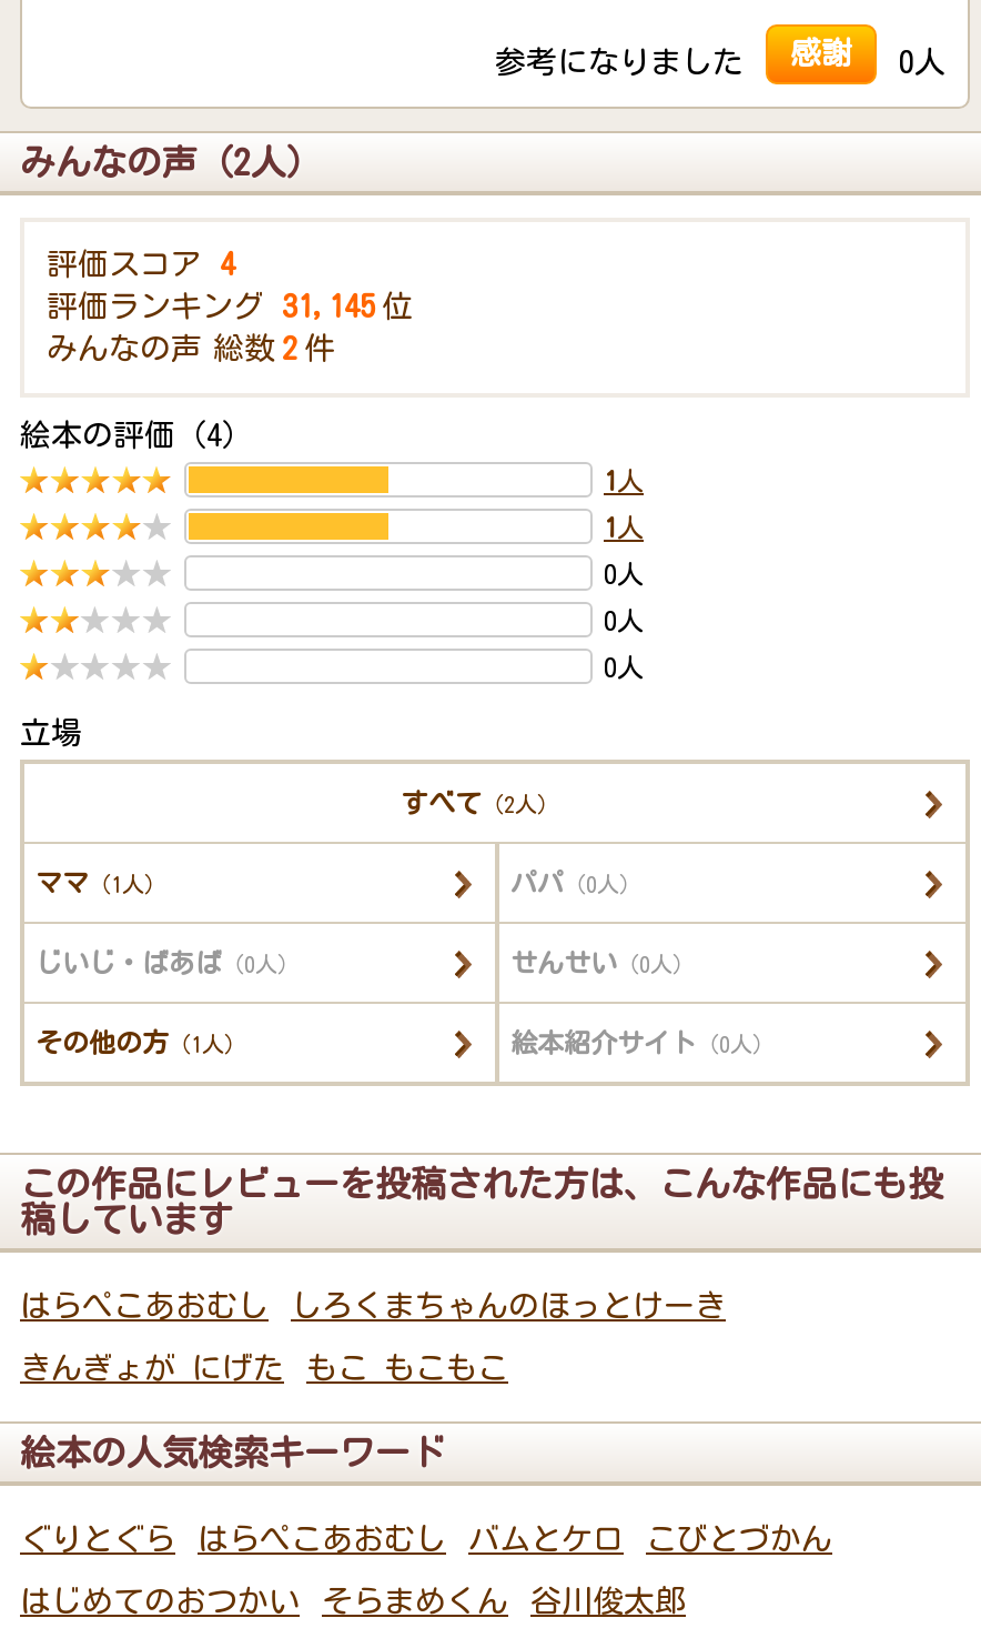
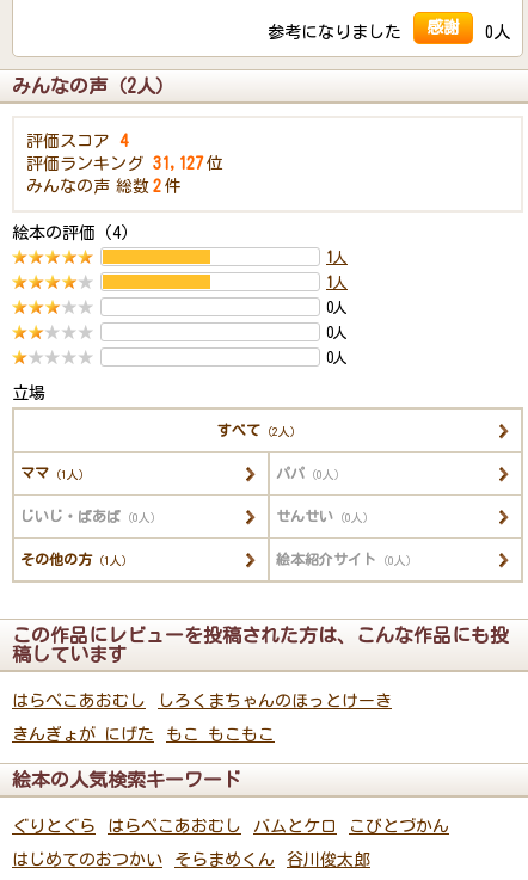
- 評価ランキング 31,145 位
+ 評価ランキング 31,127 位
